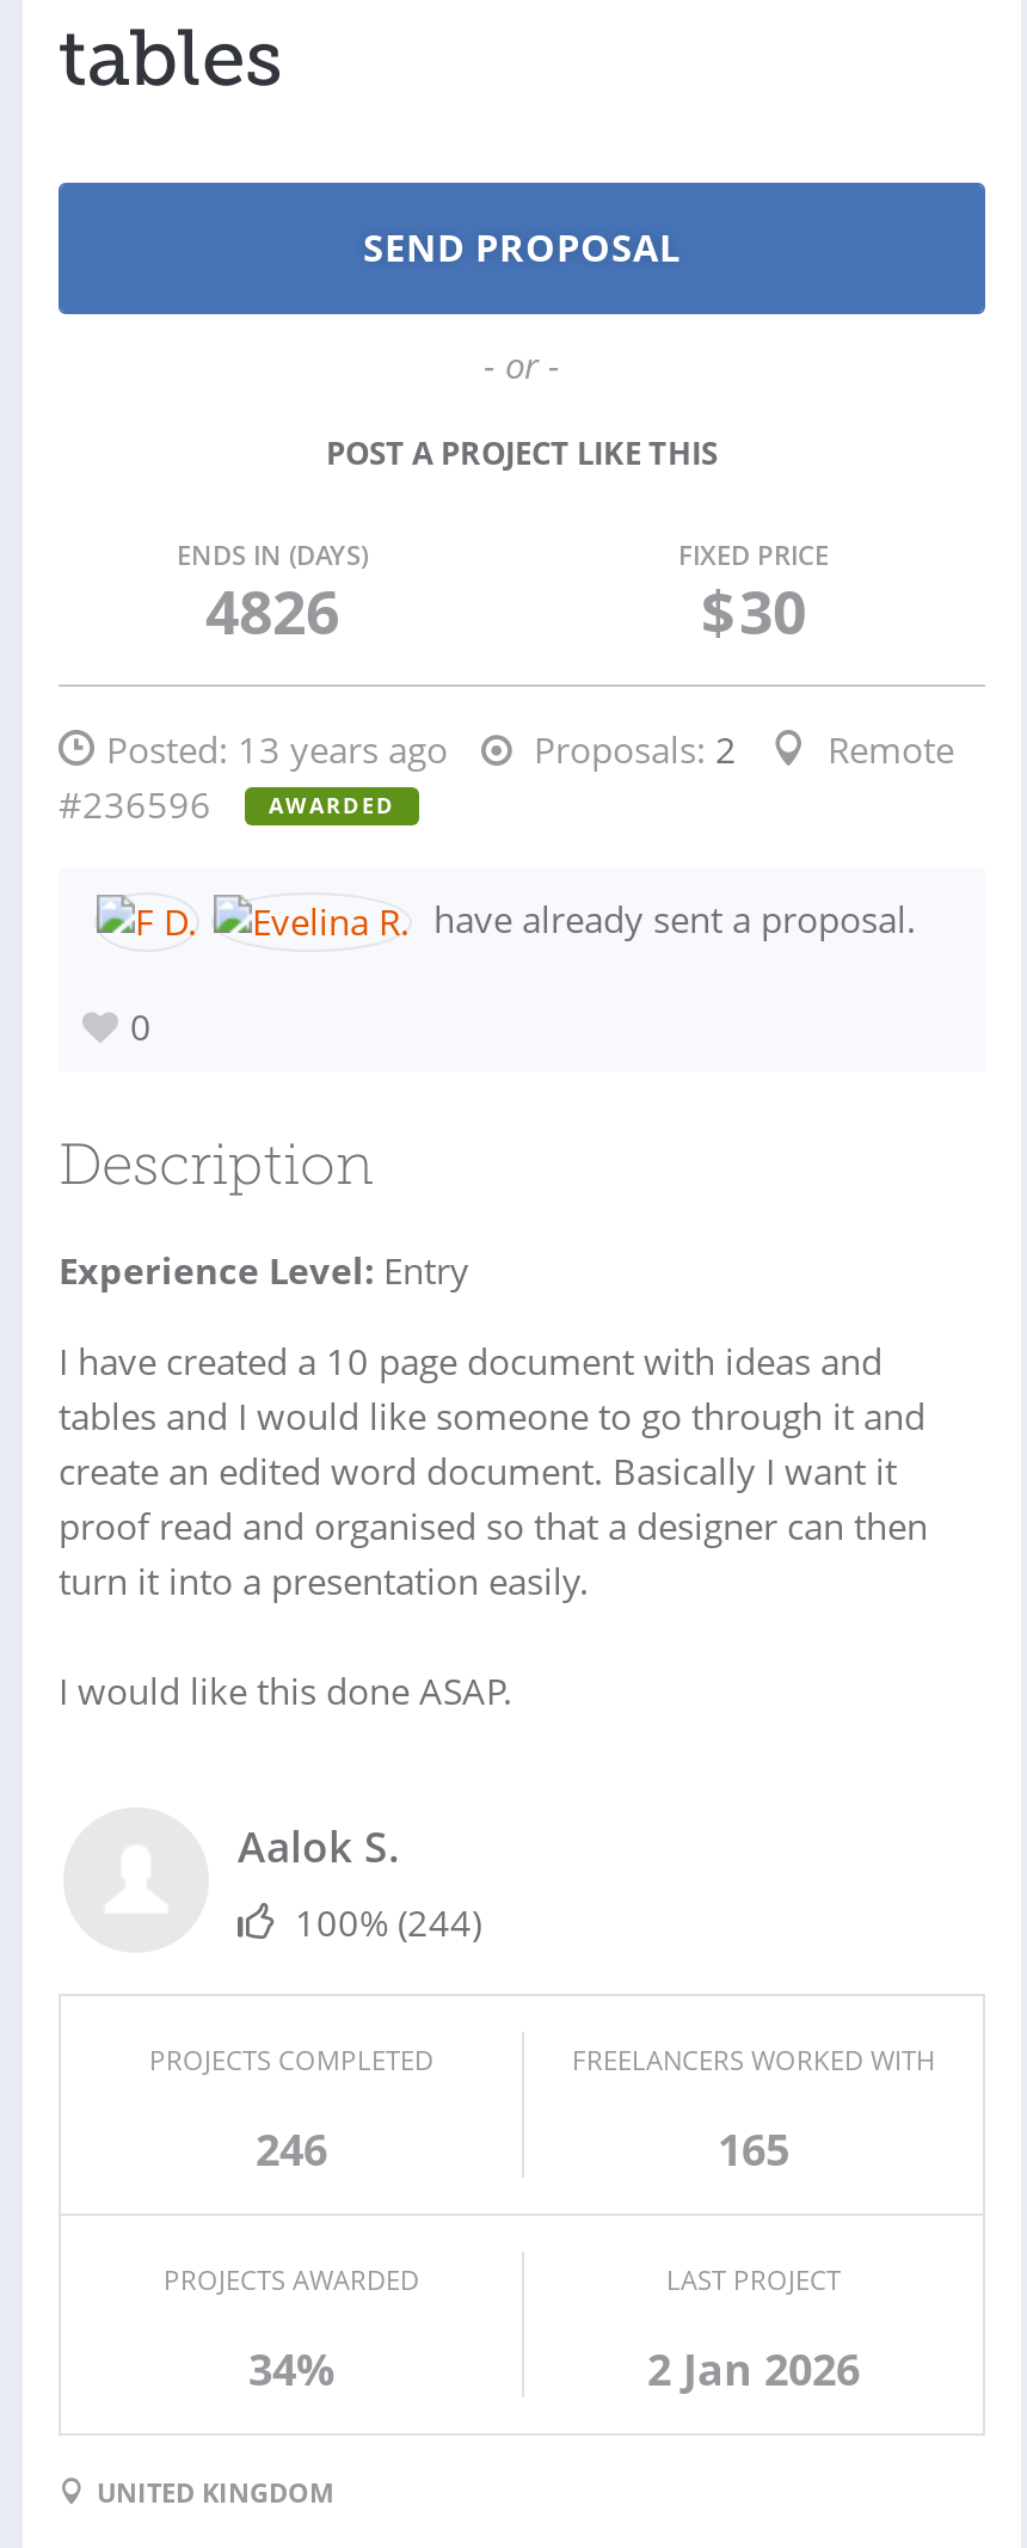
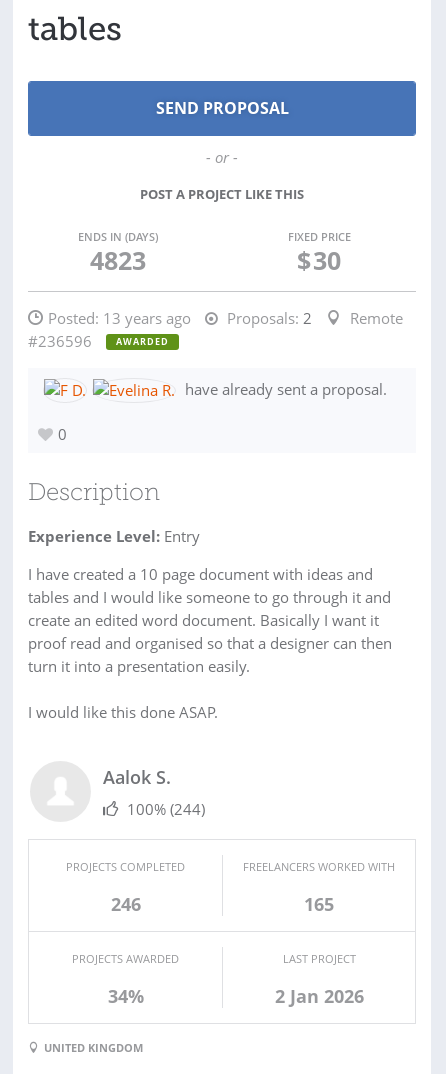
- 4826
+ 4823
